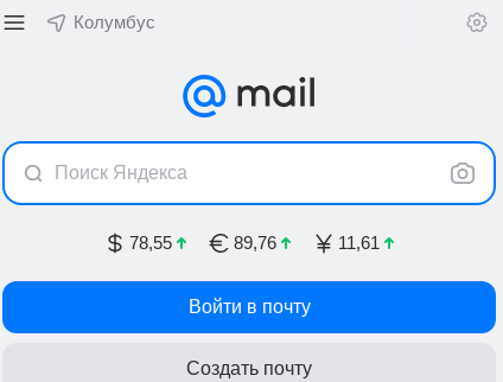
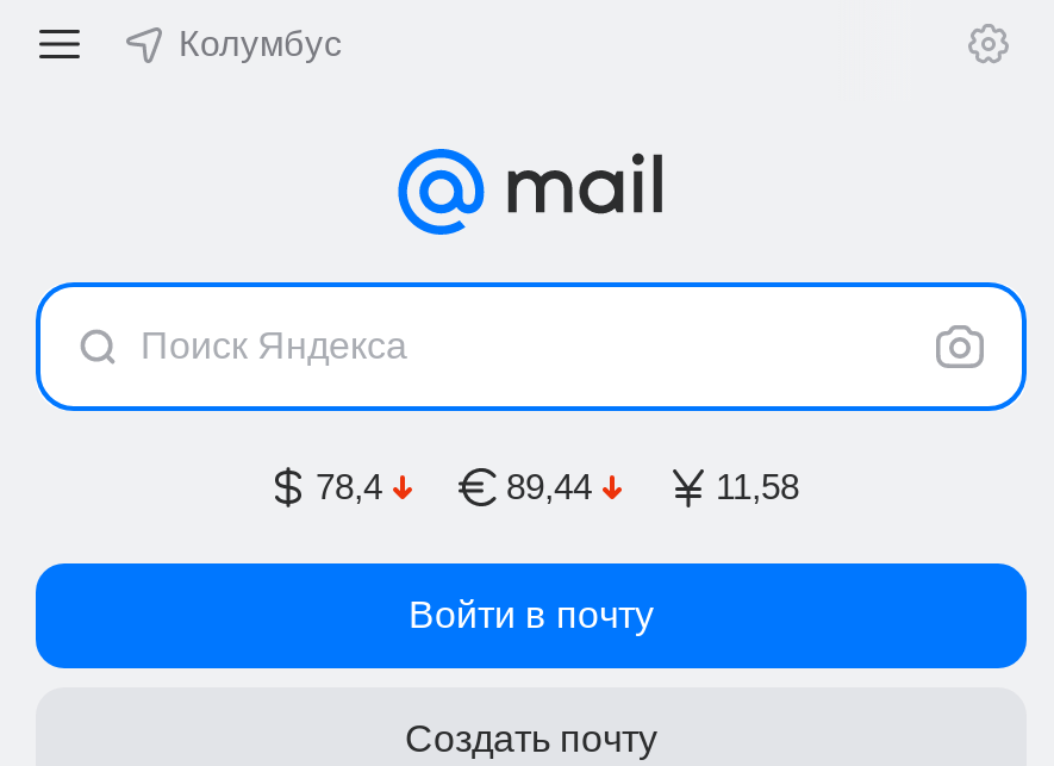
- 78,55
+ 78,4

- 89,76
+ 89,44

- 11,61
+ 11,58
